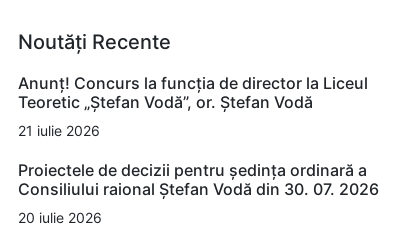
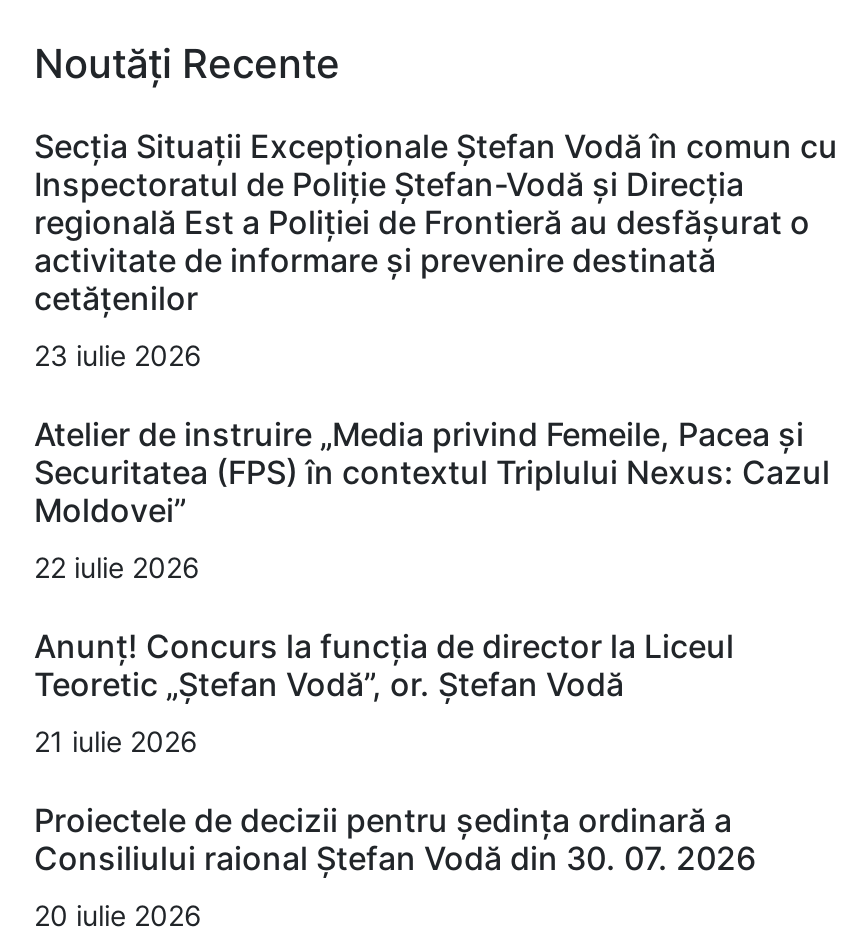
+ Secția Situații Excepționale Ștefan Vodă în comun cu
+ Inspectoratul de Poliție Ștefan-Vodă și Direcția
+ regională Est a Poliției de Frontieră au desfășurat o
+ activitate de informare și prevenire destinată
+ cetățenilor
+ 23 iulie 2026
+ Atelier de instruire „Media privind Femeile, Pacea și
+ Securitatea (FPS) în contextul Triplului Nexus: Cazul
+ Moldovei”
+ 22 iulie 2026
